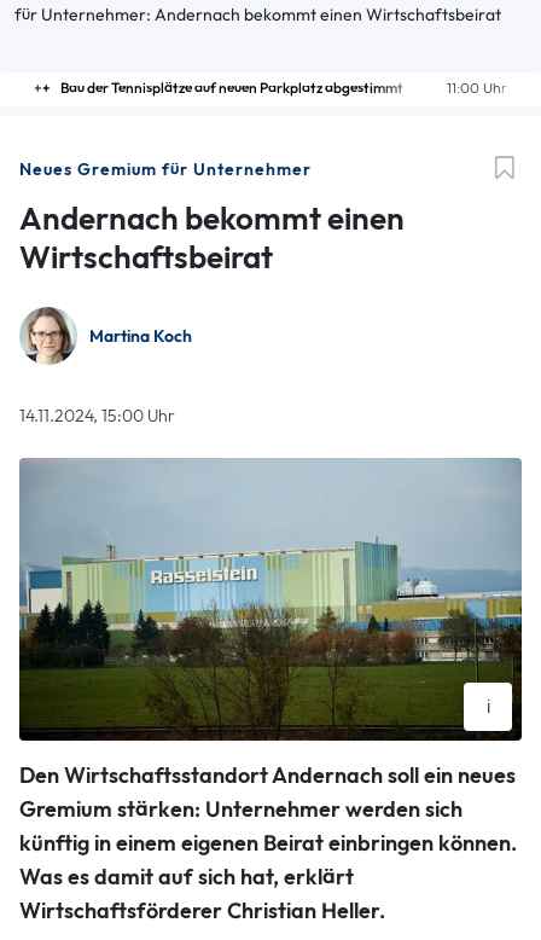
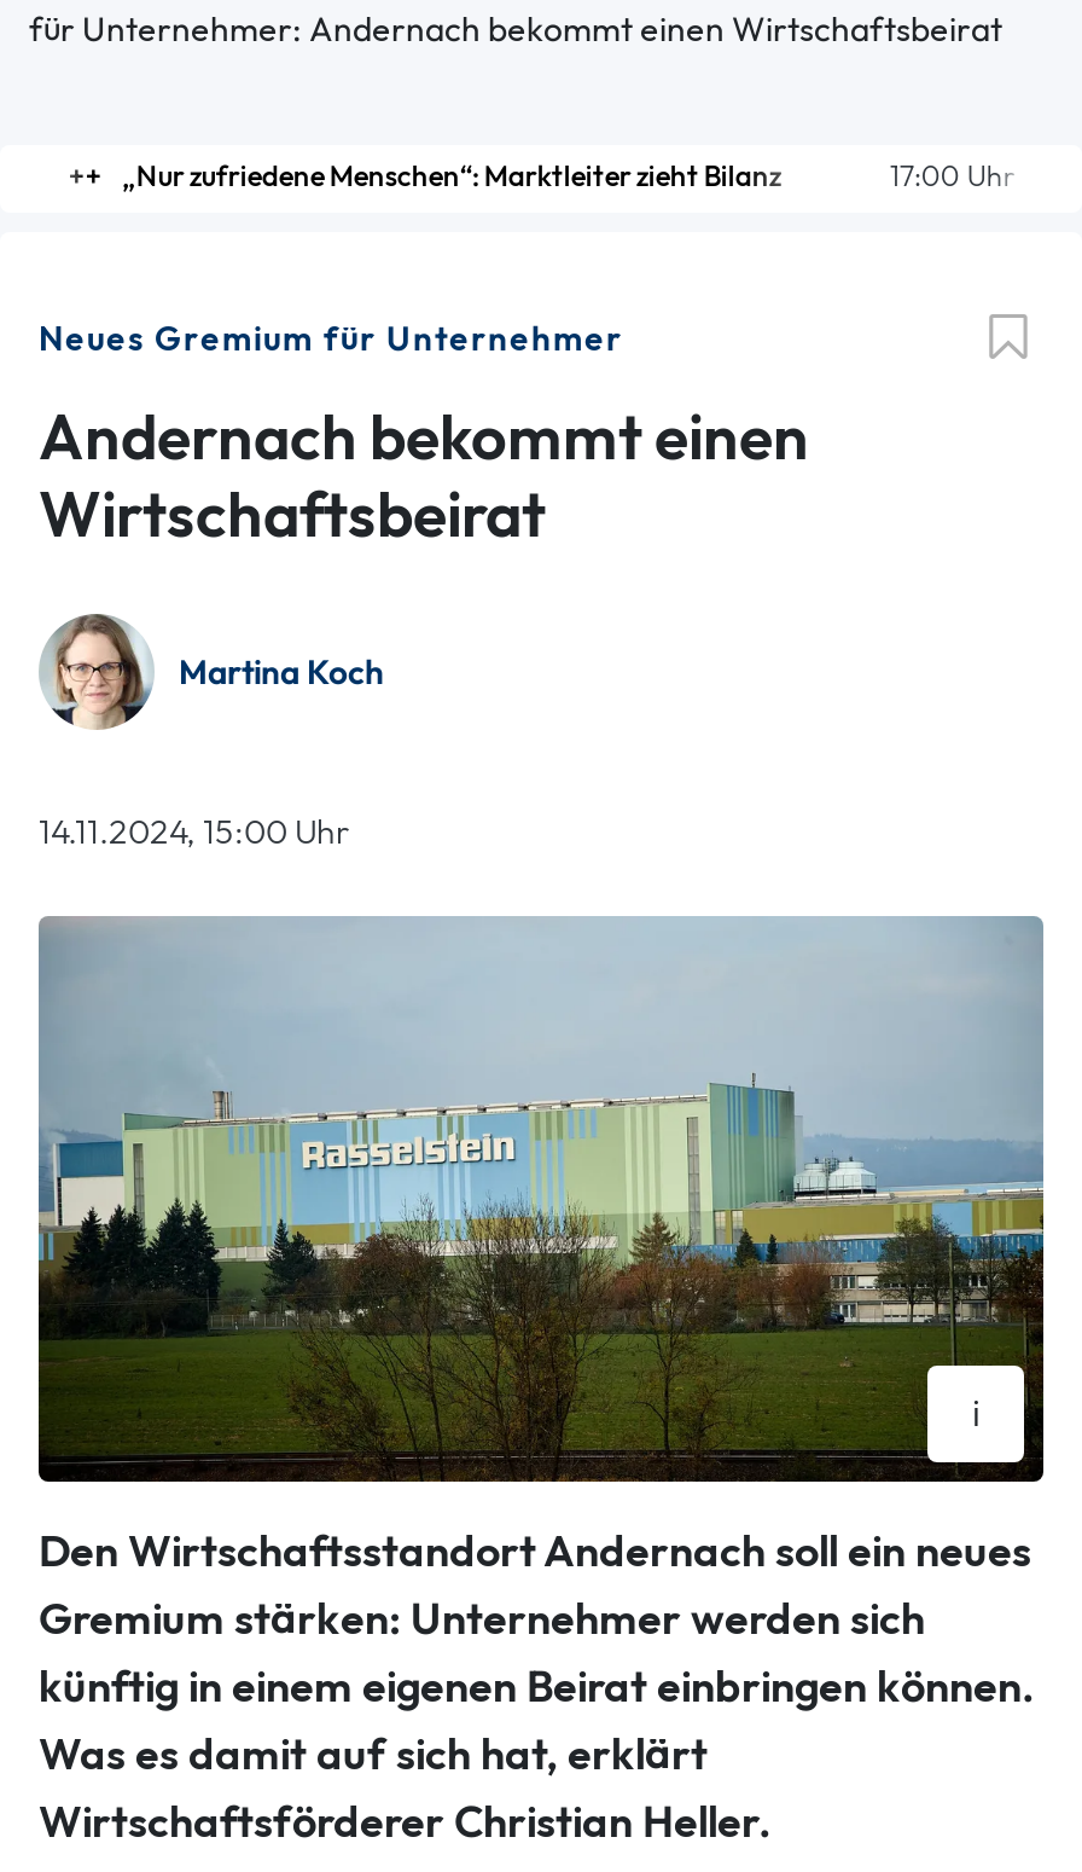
- 11:00 Uhr
- Bau der Tennisplätze auf neuen Parkplatz abgestimmt
+ 17:00 Uhr
+ „Nur zufriedene Menschen“: Marktleiter zieht Bilanz
